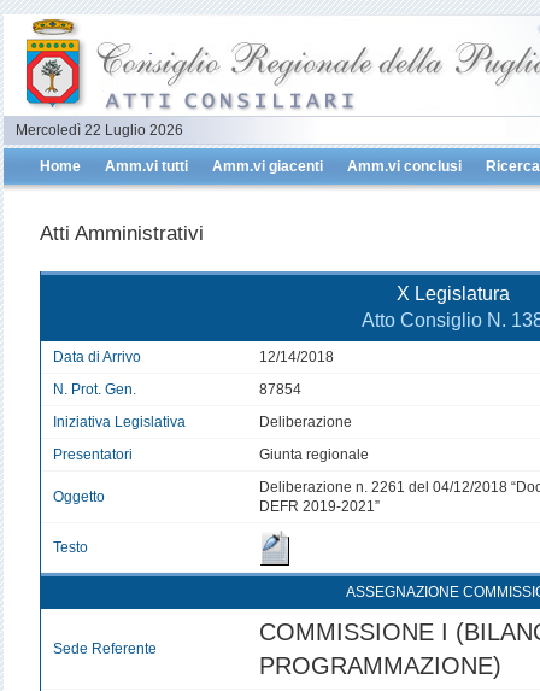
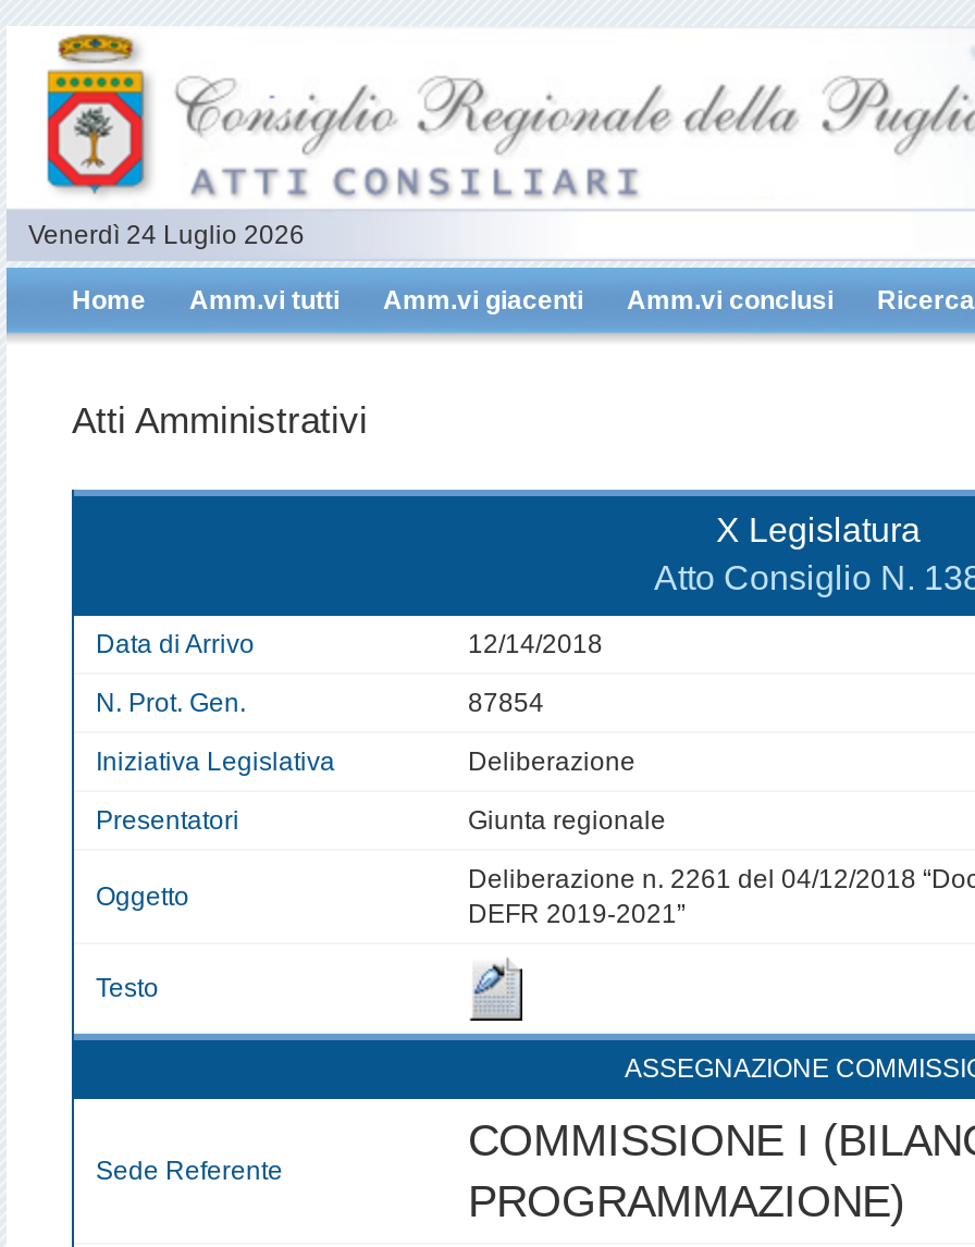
- Mercoledì 22 Luglio 2026
+ Venerdì 24 Luglio 2026
